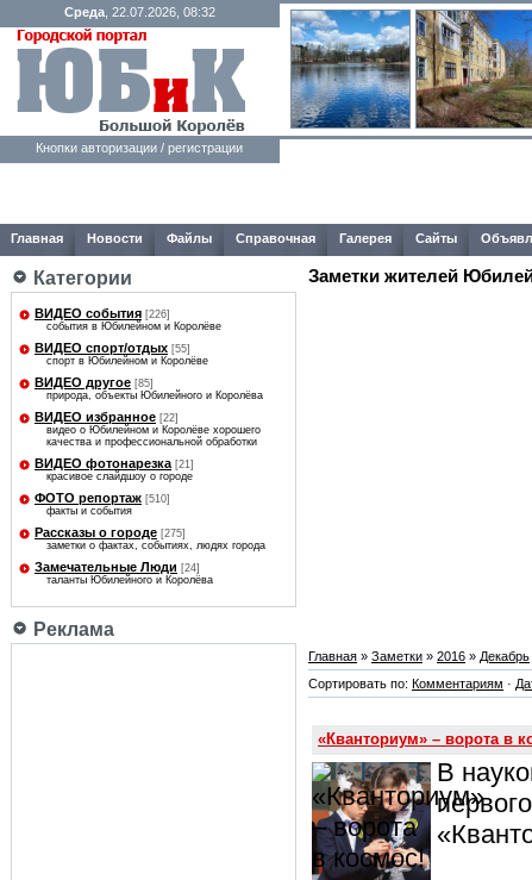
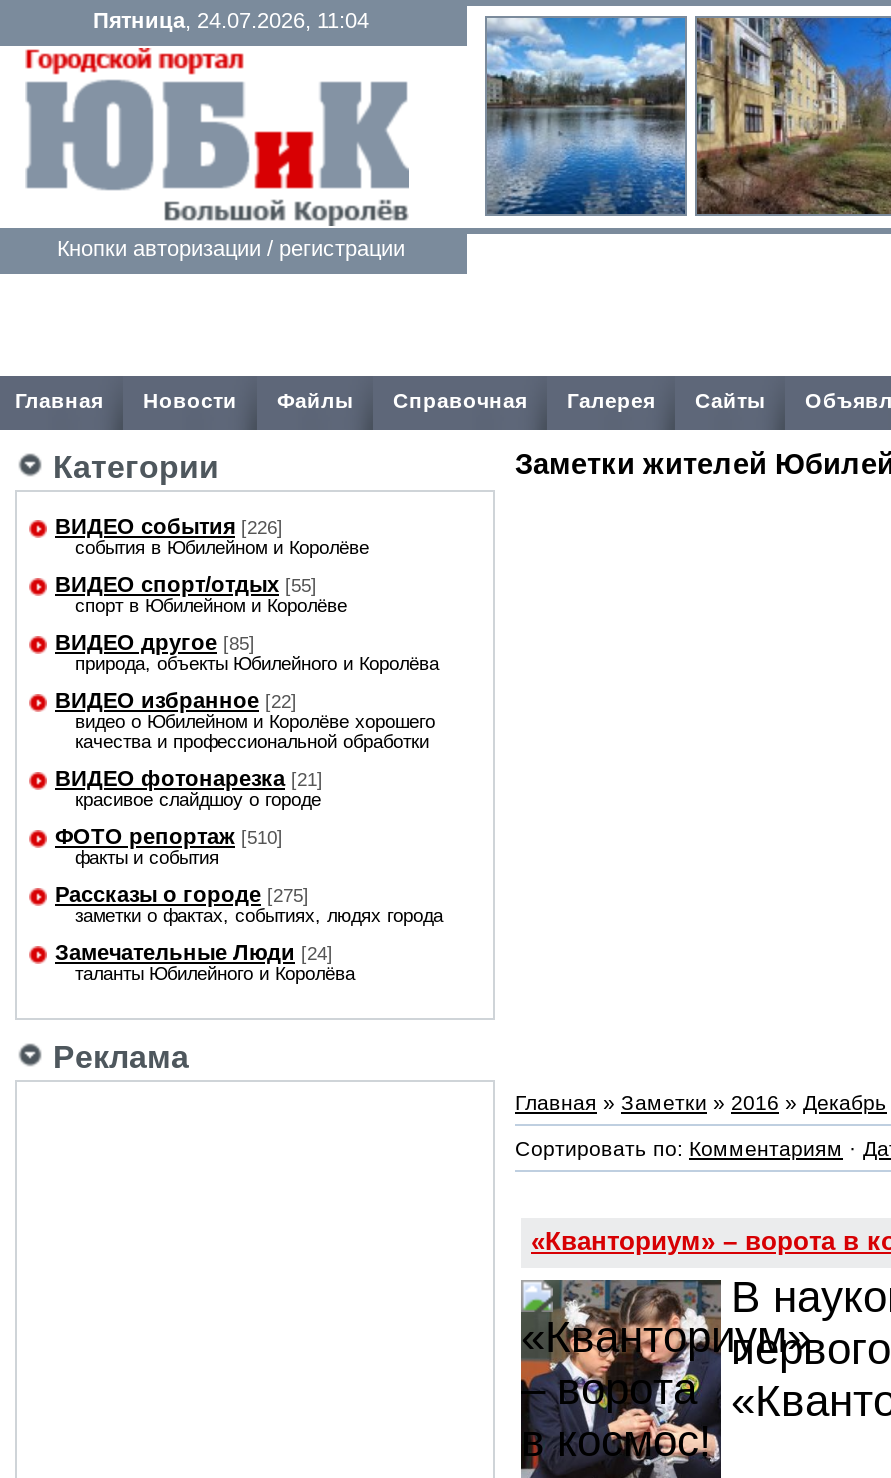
- Среда, 22.07.2026, 08:32
+ Пятница, 24.07.2026, 11:04
